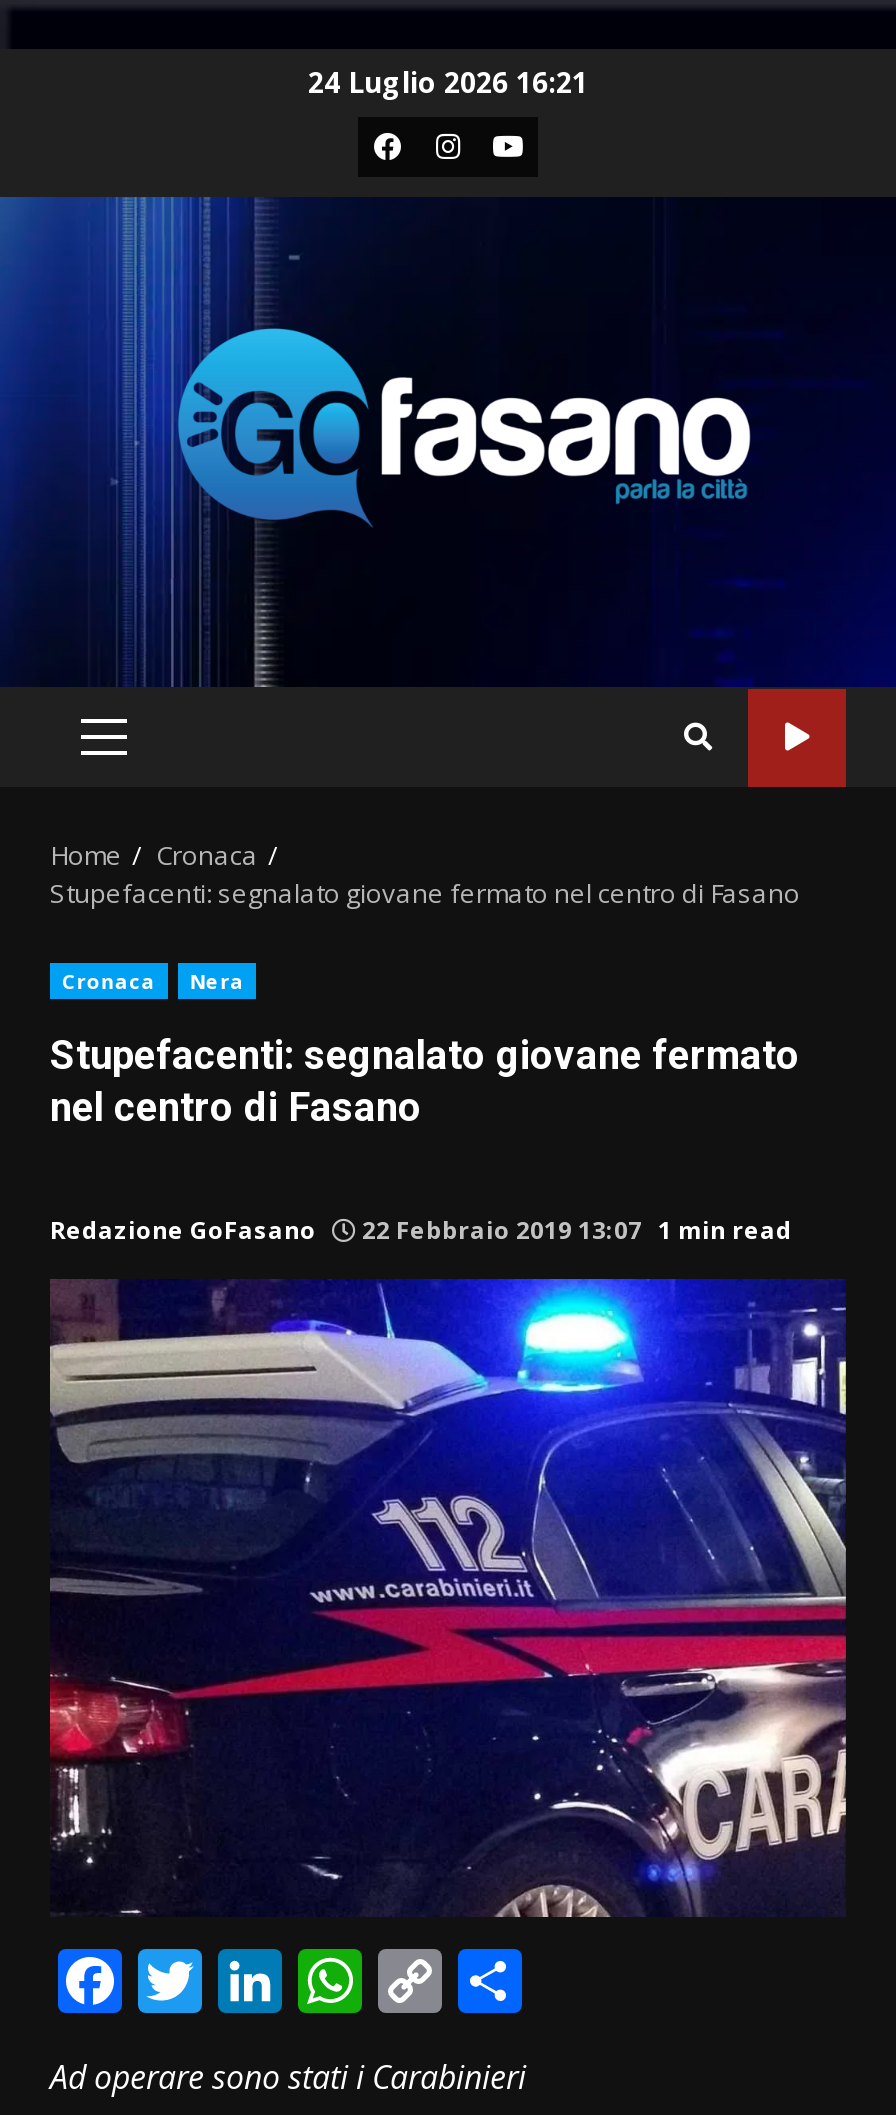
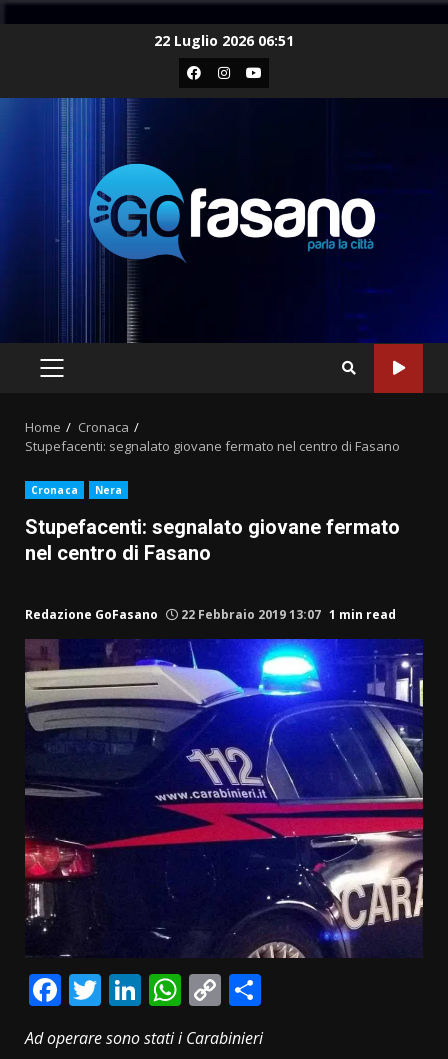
- 24 Luglio 2026 16:21
+ 22 Luglio 2026 06:51
